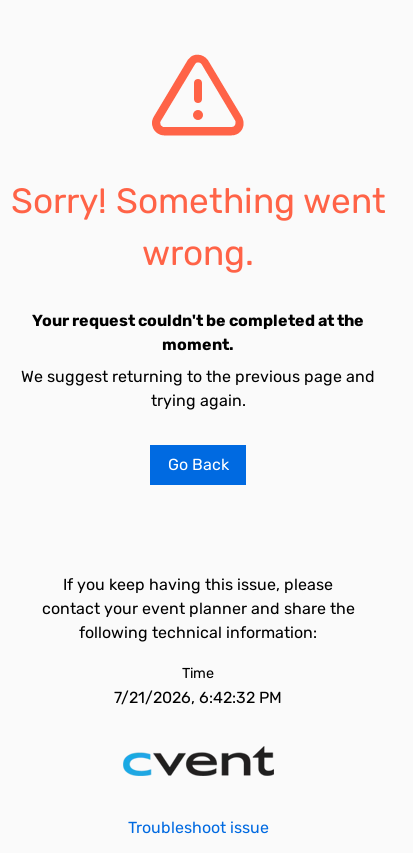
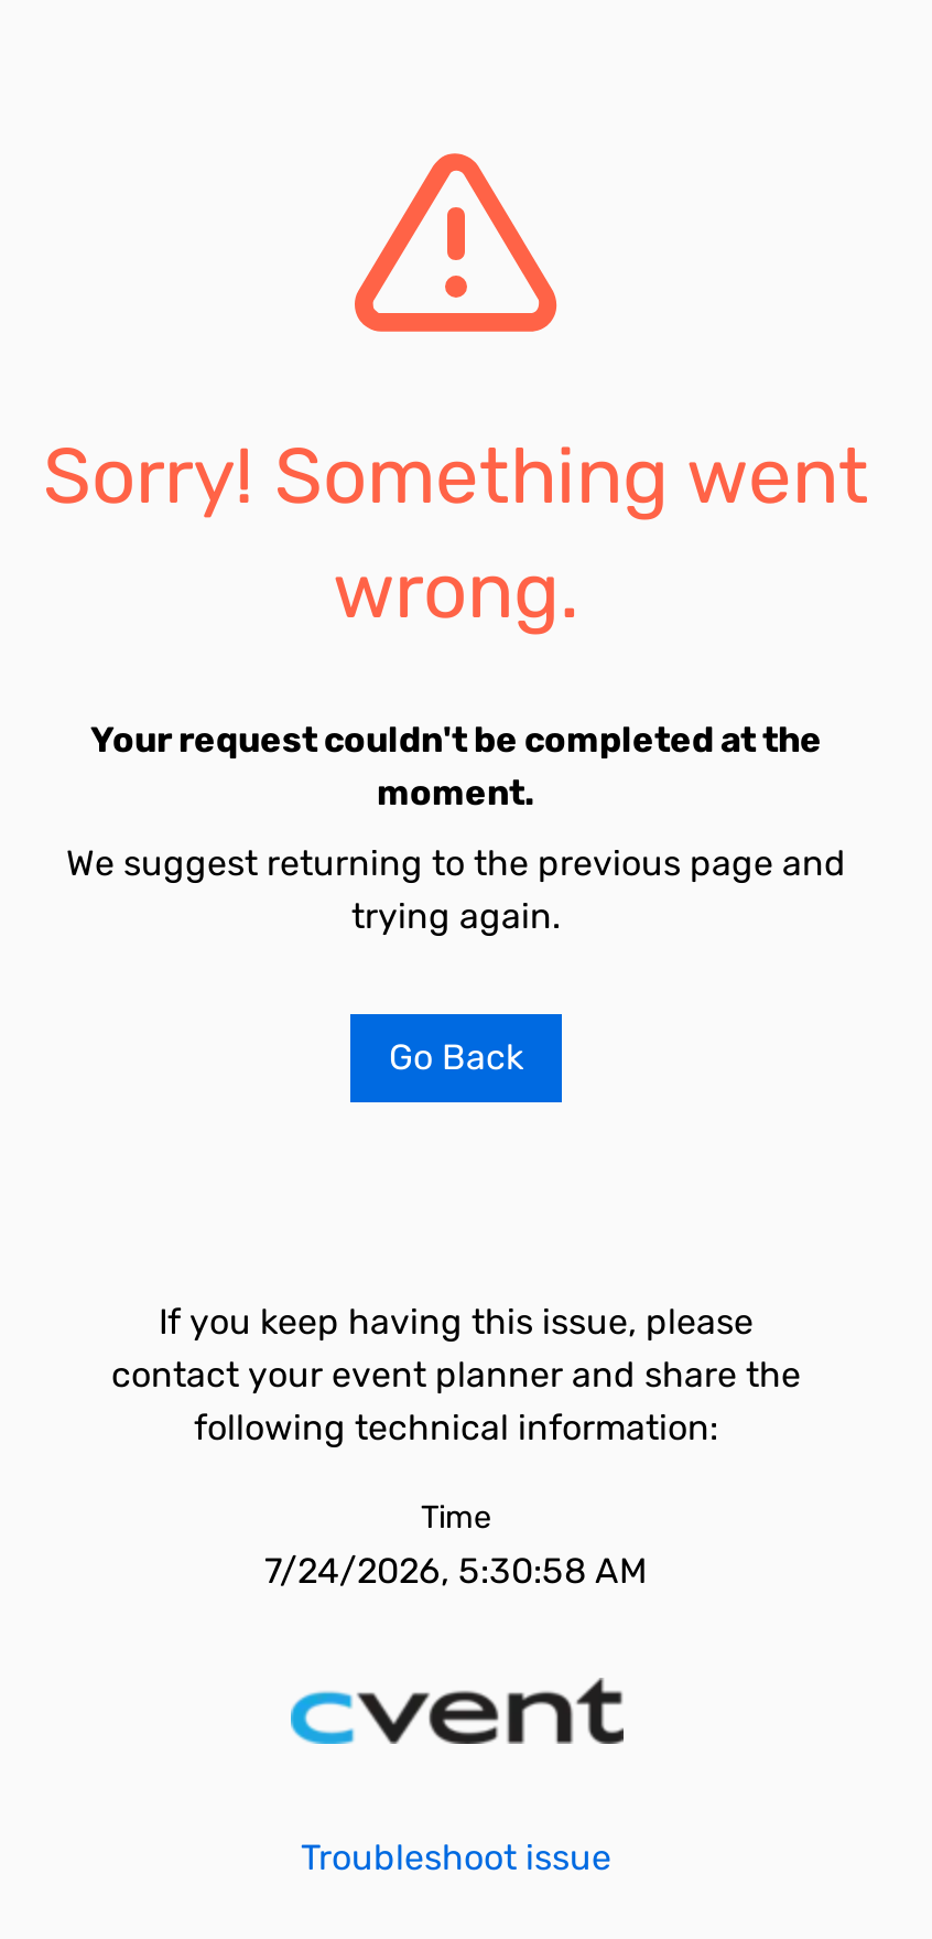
- 7/21/2026, 6:42:32 PM
+ 7/24/2026, 5:30:58 AM
